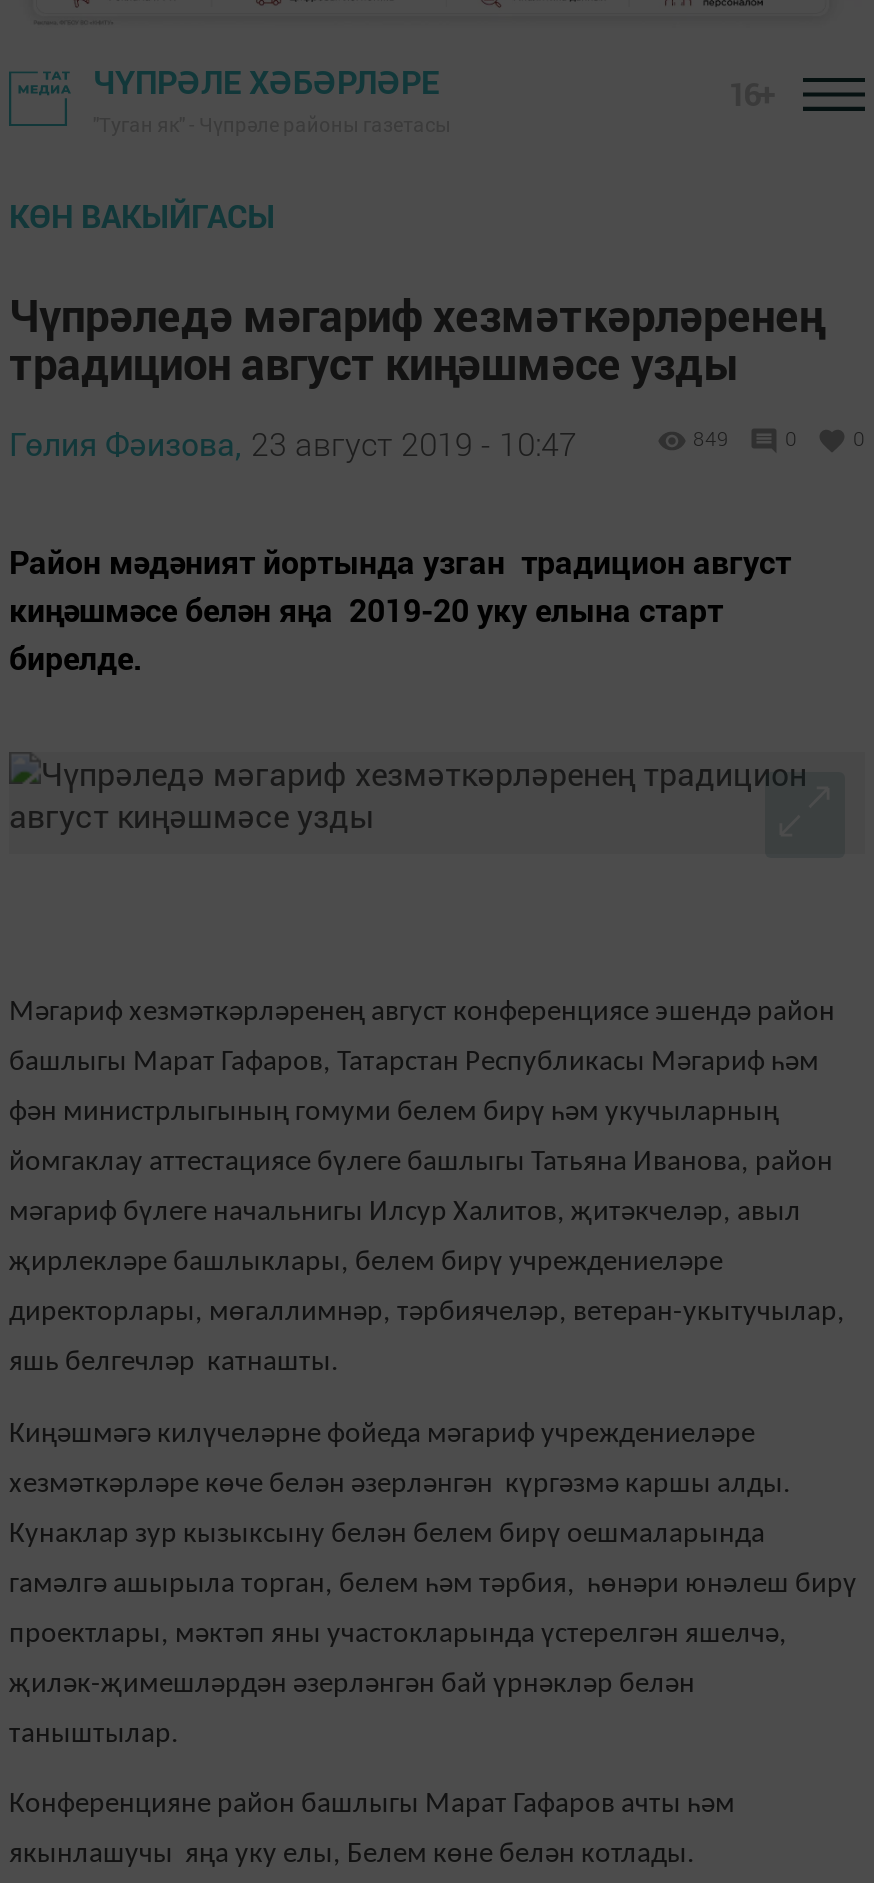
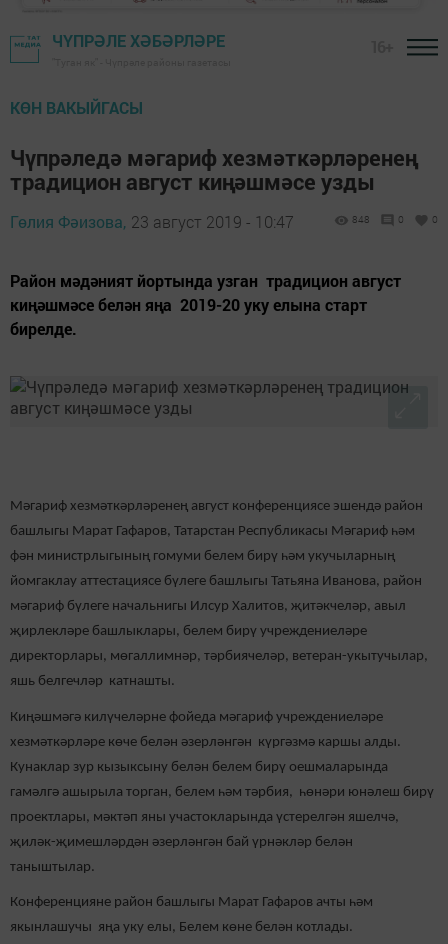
- 849
+ 848
